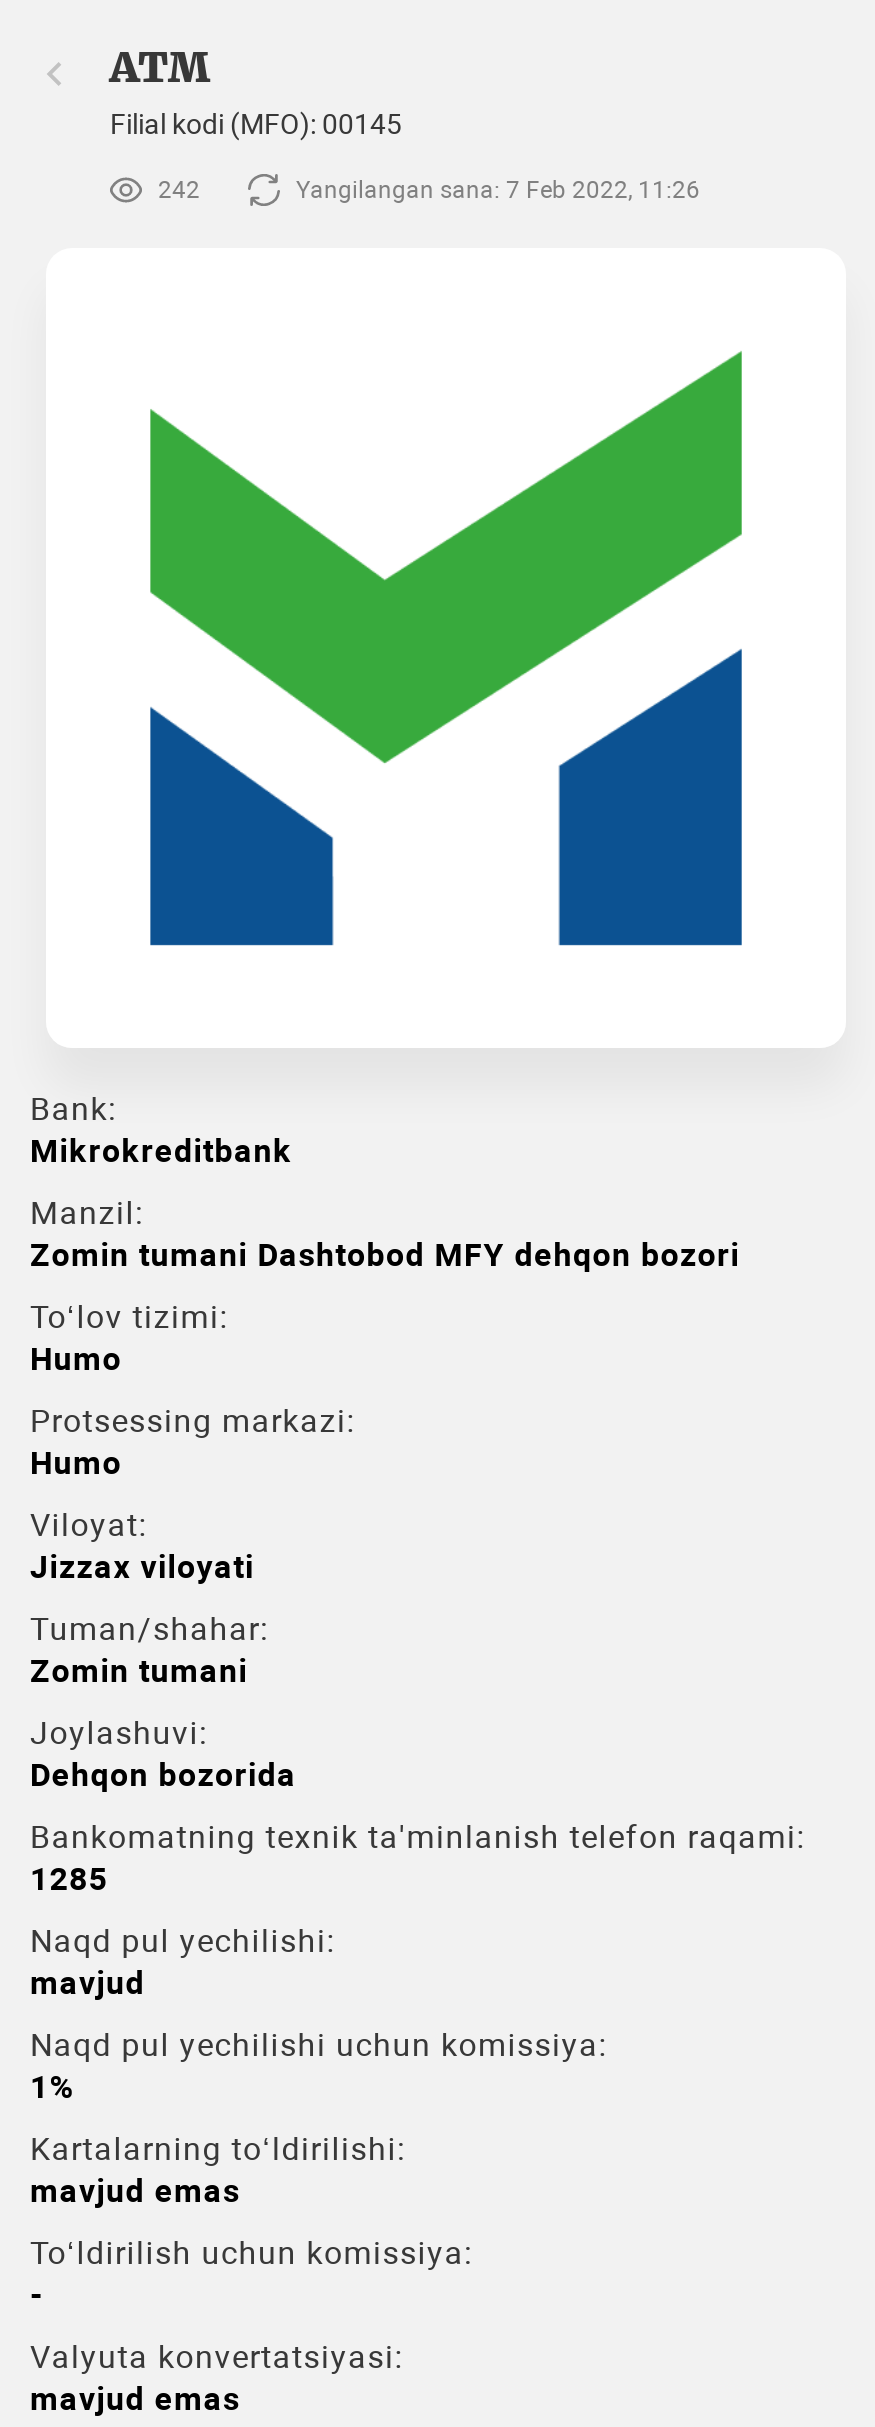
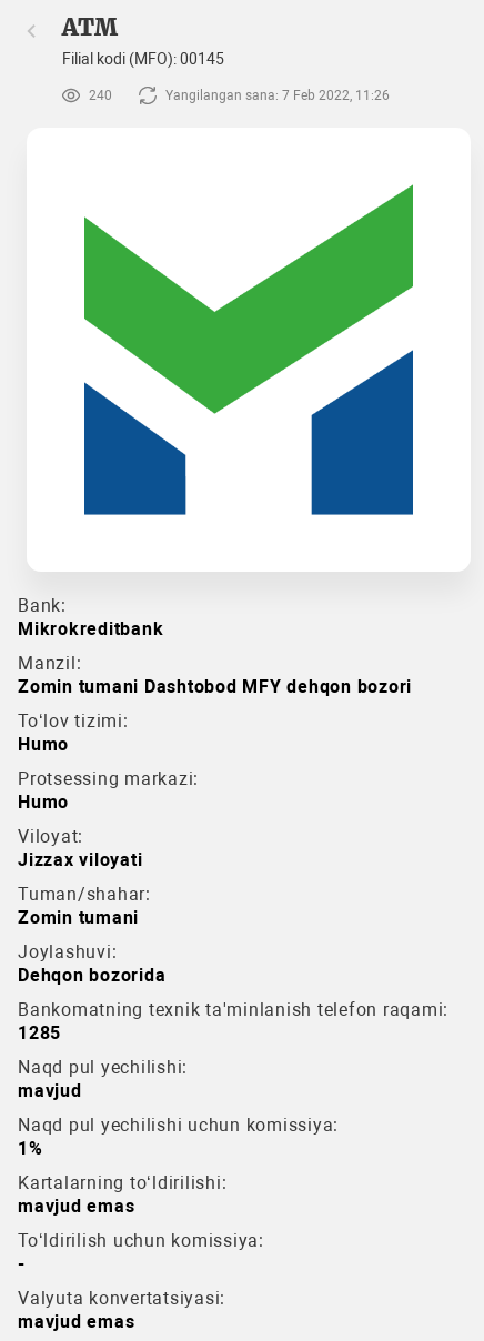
- 242
+ 240
